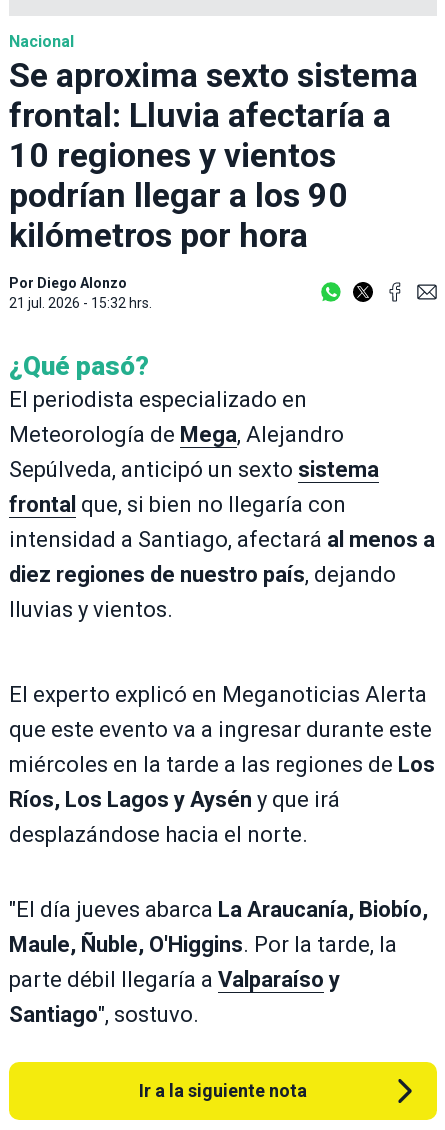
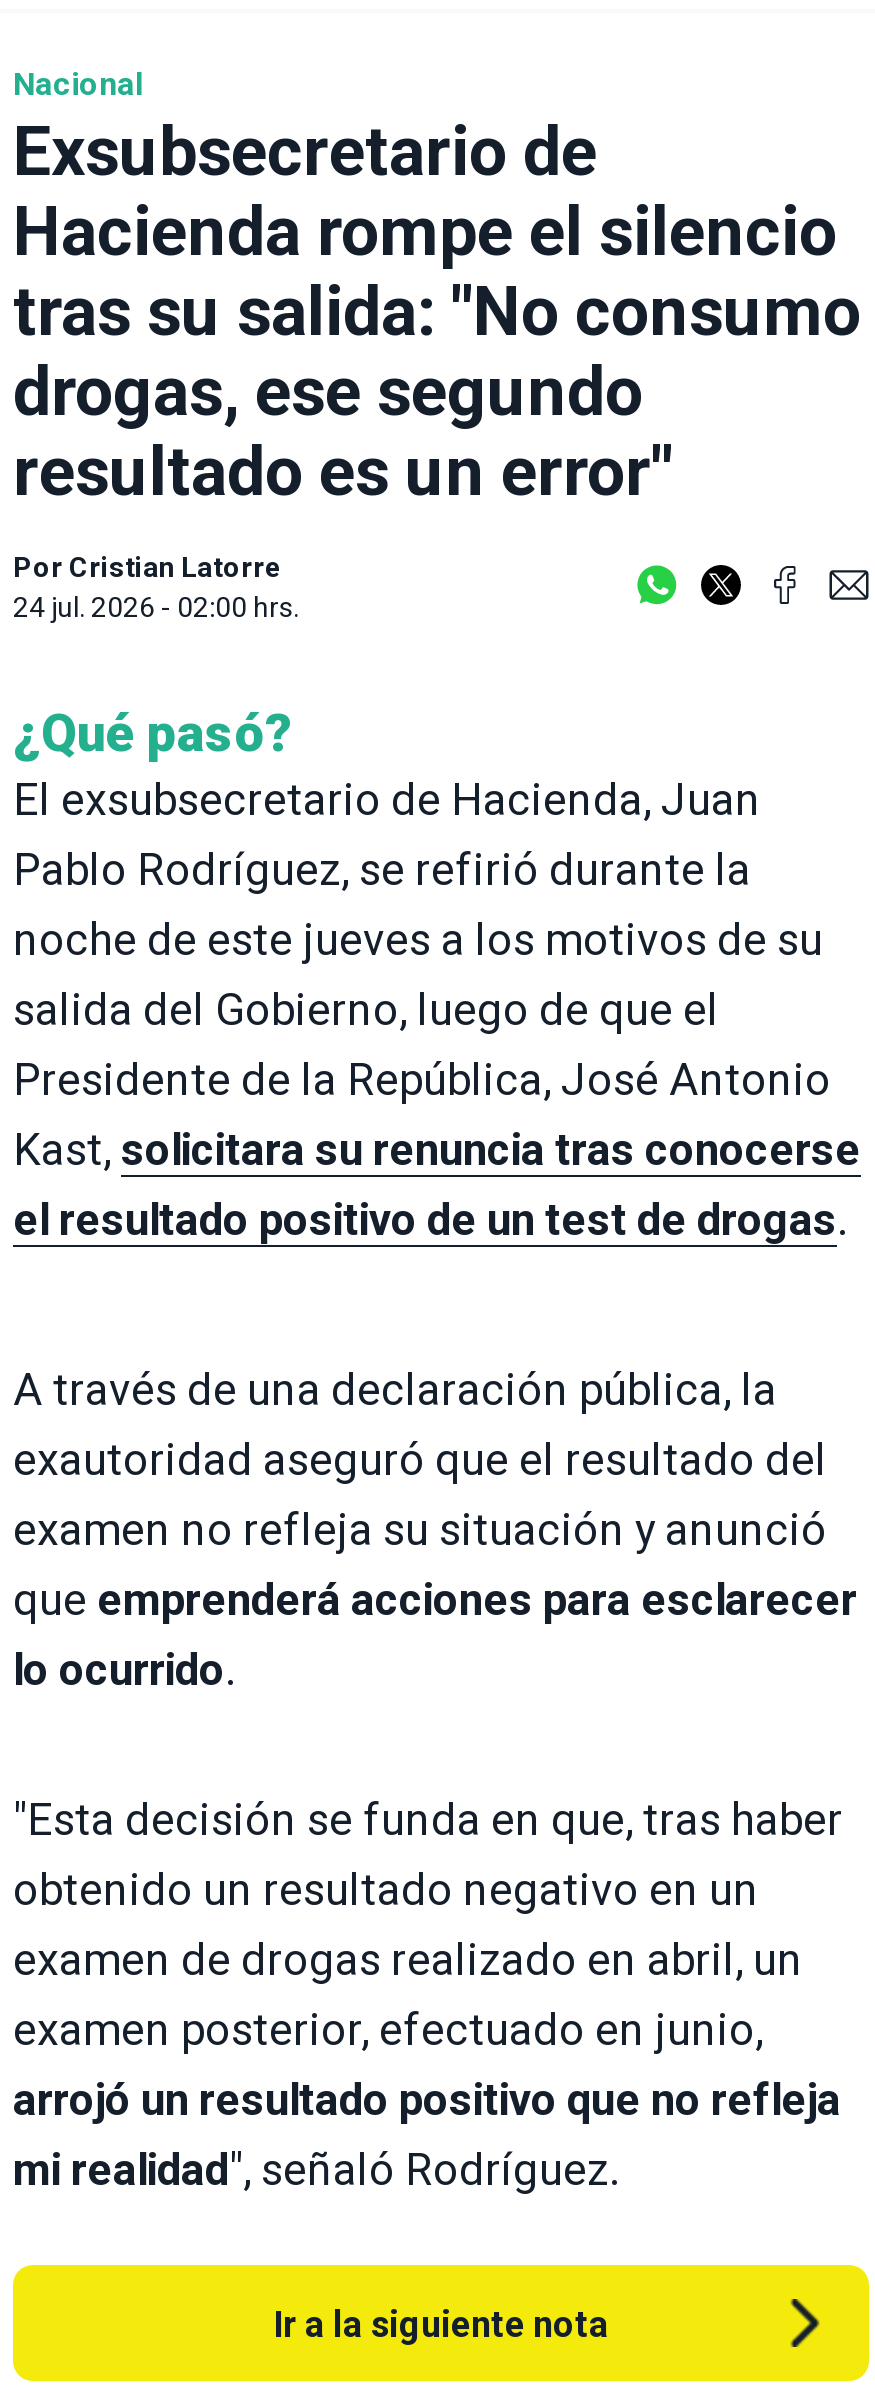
- Se aproxima sexto sistema
- frontal: Lluvia afectaría a
- 10 regiones y vientos
- podrían llegar a los 90
- kilómetros por hora
+ Exsubsecretario de
+ Hacienda rompe el silencio
+ tras su salida: "No consumo
+ drogas, ese segundo
+ resultado es un error"

- Por Diego Alonzo
- 21 jul. 2026 - 15:32 hrs.
+ Por Cristian Latorre
+ 24 jul. 2026 - 02:00 hrs.

- El periodista especializado en
- Meteorología de Mega, Alejandro
- Sepúlveda, anticipó un sexto sistema
- frontal que, si bien no llegaría con
- intensidad a Santiago, afectará al menos a
- diez regiones de nuestro país, dejando
- lluvias y vientos.
+ El exsubsecretario de Hacienda, Juan
+ Pablo Rodríguez, se refirió durante la
+ noche de este jueves a los motivos de su
+ salida del Gobierno, luego de que el
+ Presidente de la República, José Antonio
+ Kast, solicitara su renuncia tras conocerse
+ el resultado positivo de un test de drogas.

- El experto explicó en Meganoticias Alerta
- que este evento va a ingresar durante este
- miércoles en la tarde a las regiones de Los
- Ríos, Los Lagos y Aysén y que irá
- desplazándose hacia el norte.
+ A través de una declaración pública, la
+ exautoridad aseguró que el resultado del
+ examen no refleja su situación y anunció
+ que emprenderá acciones para esclarecer
+ lo ocurrido.

- "El día jueves abarca La Araucanía, Biobío,
- Maule, Ñuble, O'Higgins. Por la tarde, la
- parte débil llegaría a Valparaíso y
- Santiago", sostuvo.
+ "Esta decisión se funda en que, tras haber
+ obtenido un resultado negativo en un
+ examen de drogas realizado en abril, un
+ examen posterior, efectuado en junio,
+ arrojó un resultado positivo que no refleja
+ mi realidad", señaló Rodríguez.
